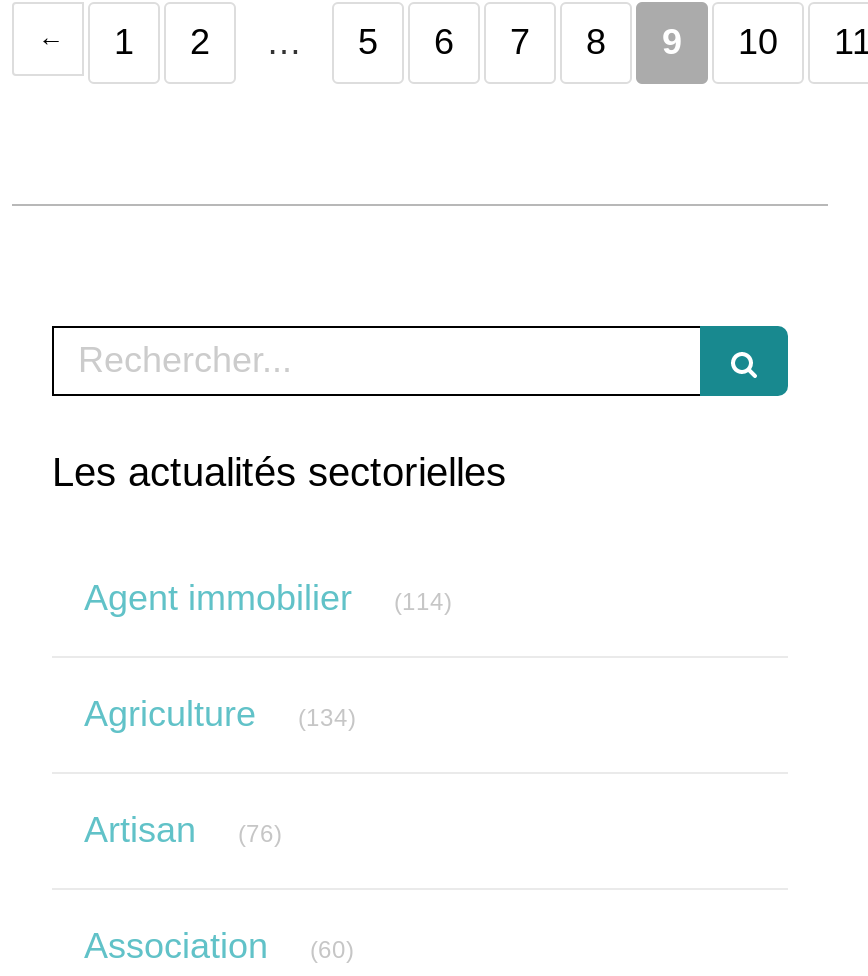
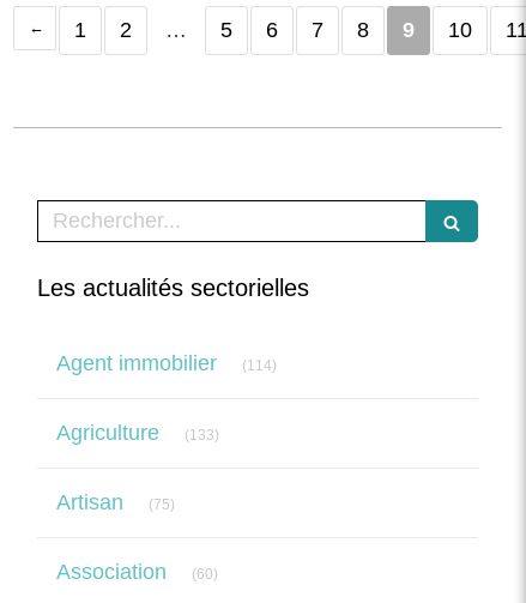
- Agriculture (134)
+ Agriculture (133)

- Artisan (76)
+ Artisan (75)
